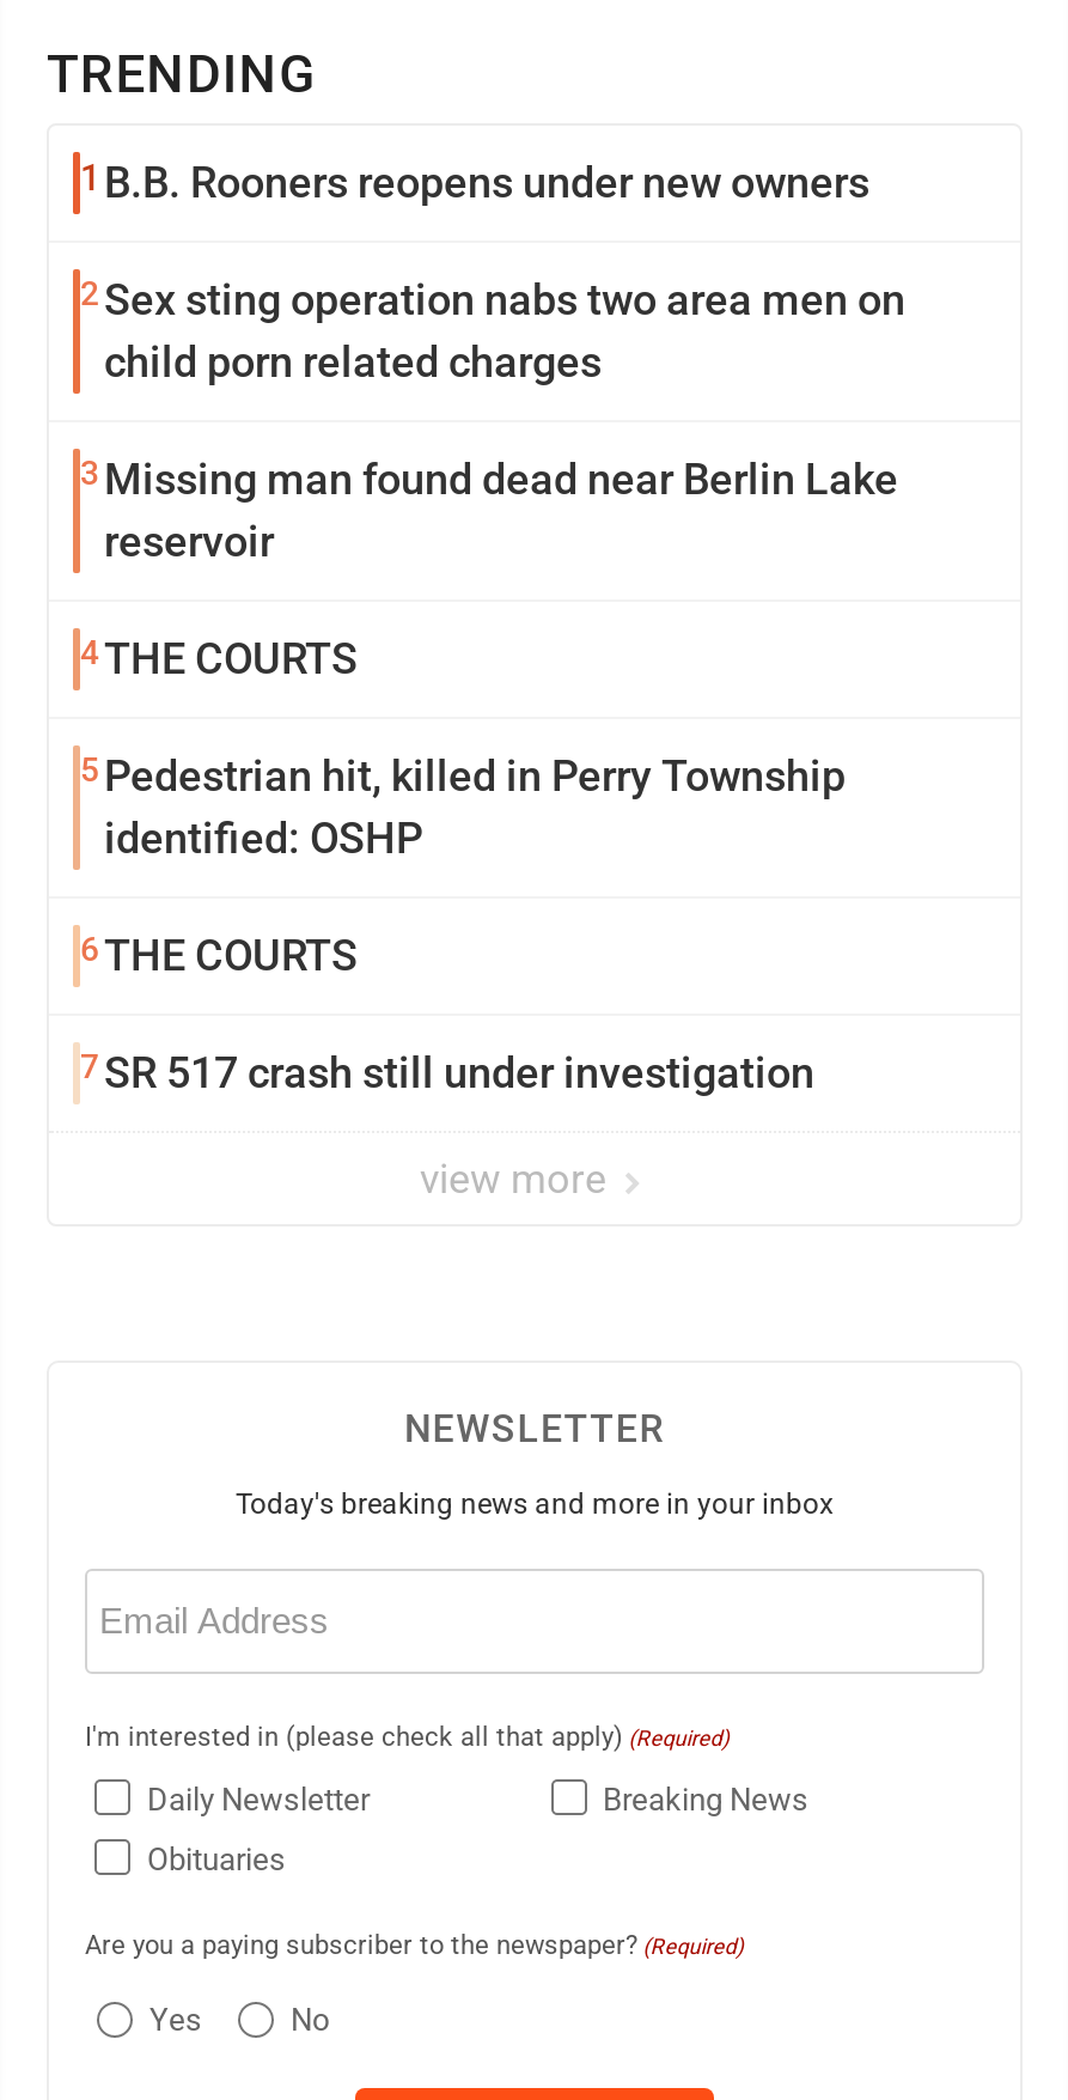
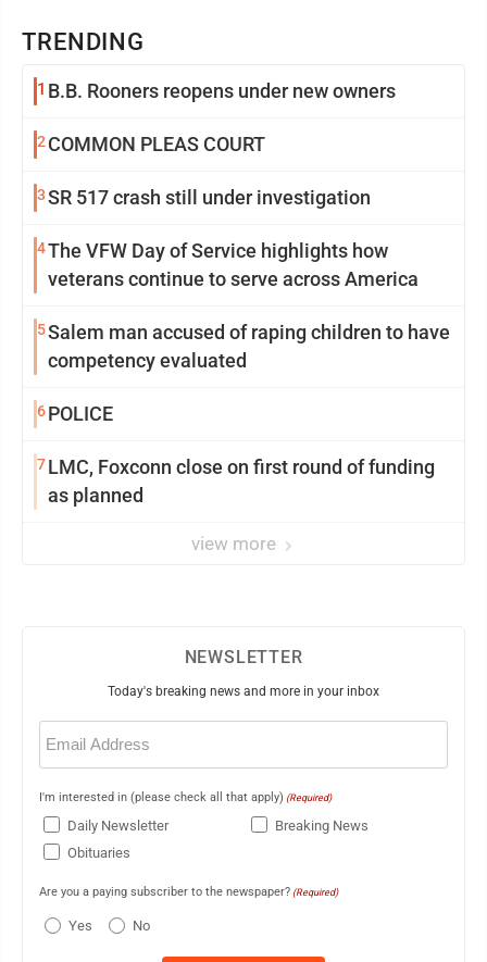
- 2 Sex sting operation nabs two area men on
- child porn related charges
+ 2 COMMON PLEAS COURT

- 3 Missing man found dead near Berlin Lake
- reservoir
+ 3 SR 517 crash still under investigation

- 4 THE COURTS
+ 4 The VFW Day of Service highlights how
+ veterans continue to serve across America

- 5 Pedestrian hit, killed in Perry Township
- identified: OSHP
+ 5 Salem man accused of raping children to have
+ competency evaluated

- 6 THE COURTS
+ 6 POLICE

- 7 SR 517 crash still under investigation
+ 7 LMC, Foxconn close on first round of funding
+ as planned
